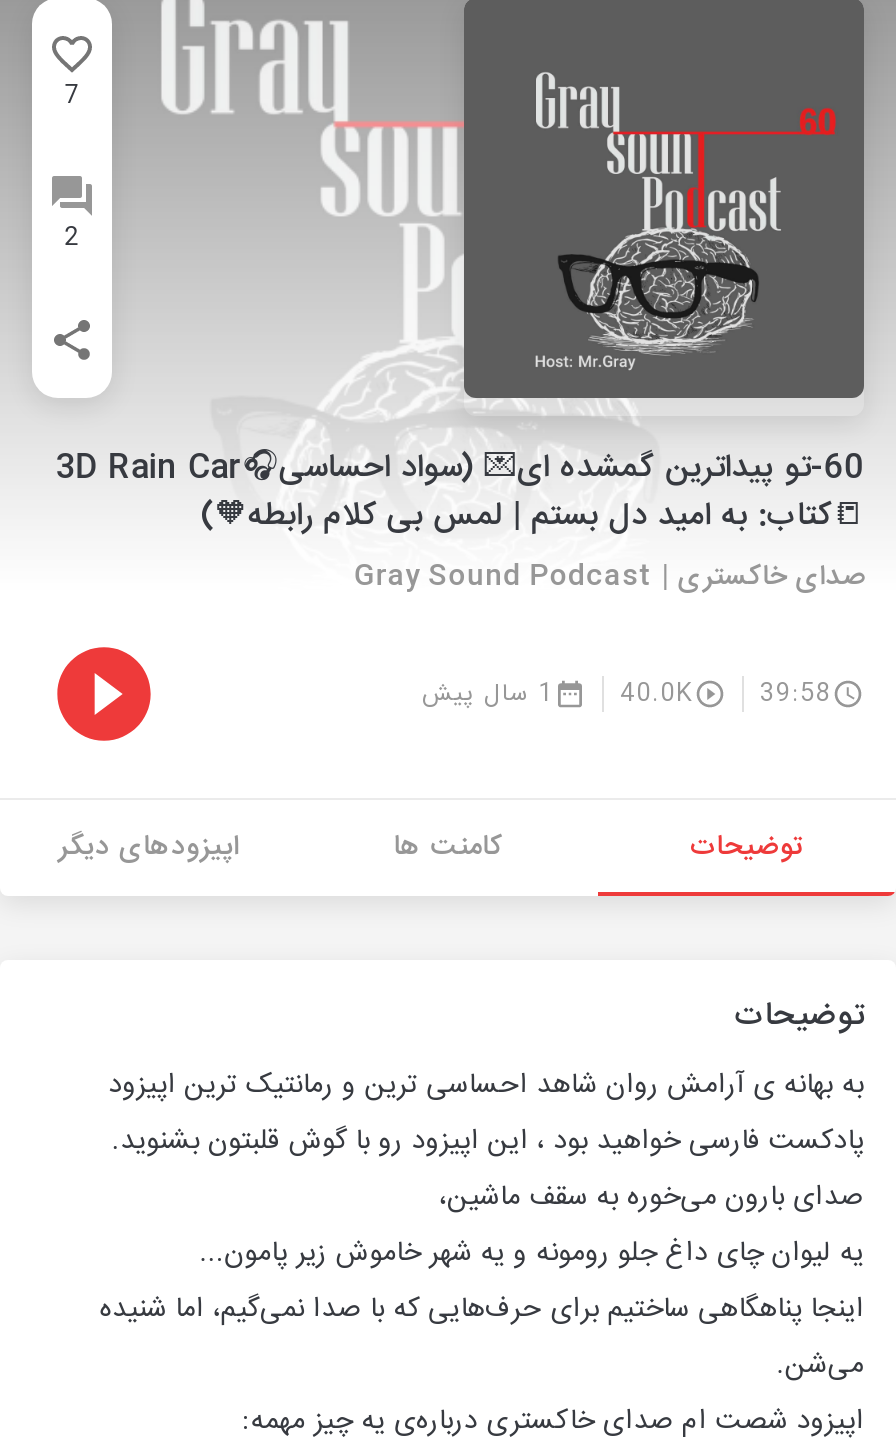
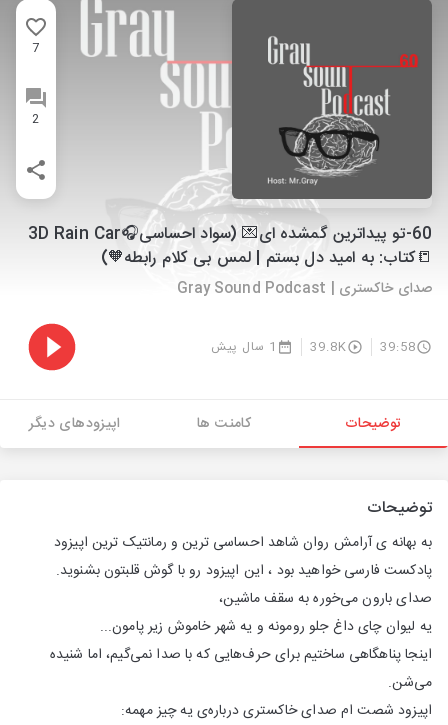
- 40.0K
+ 39.8K
